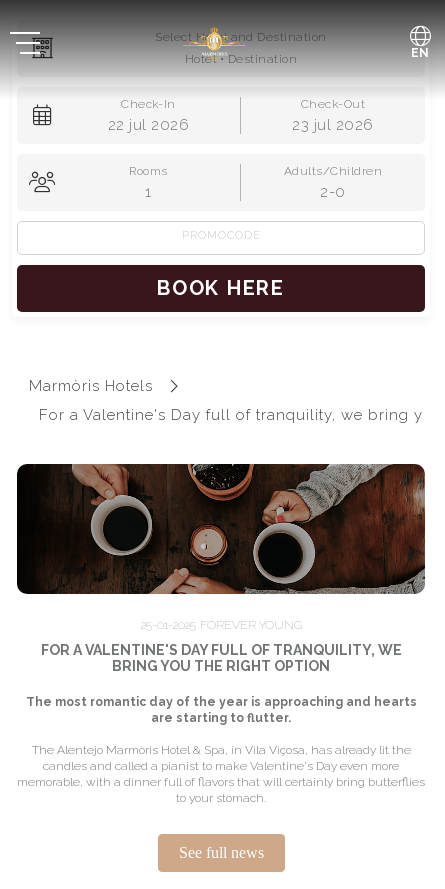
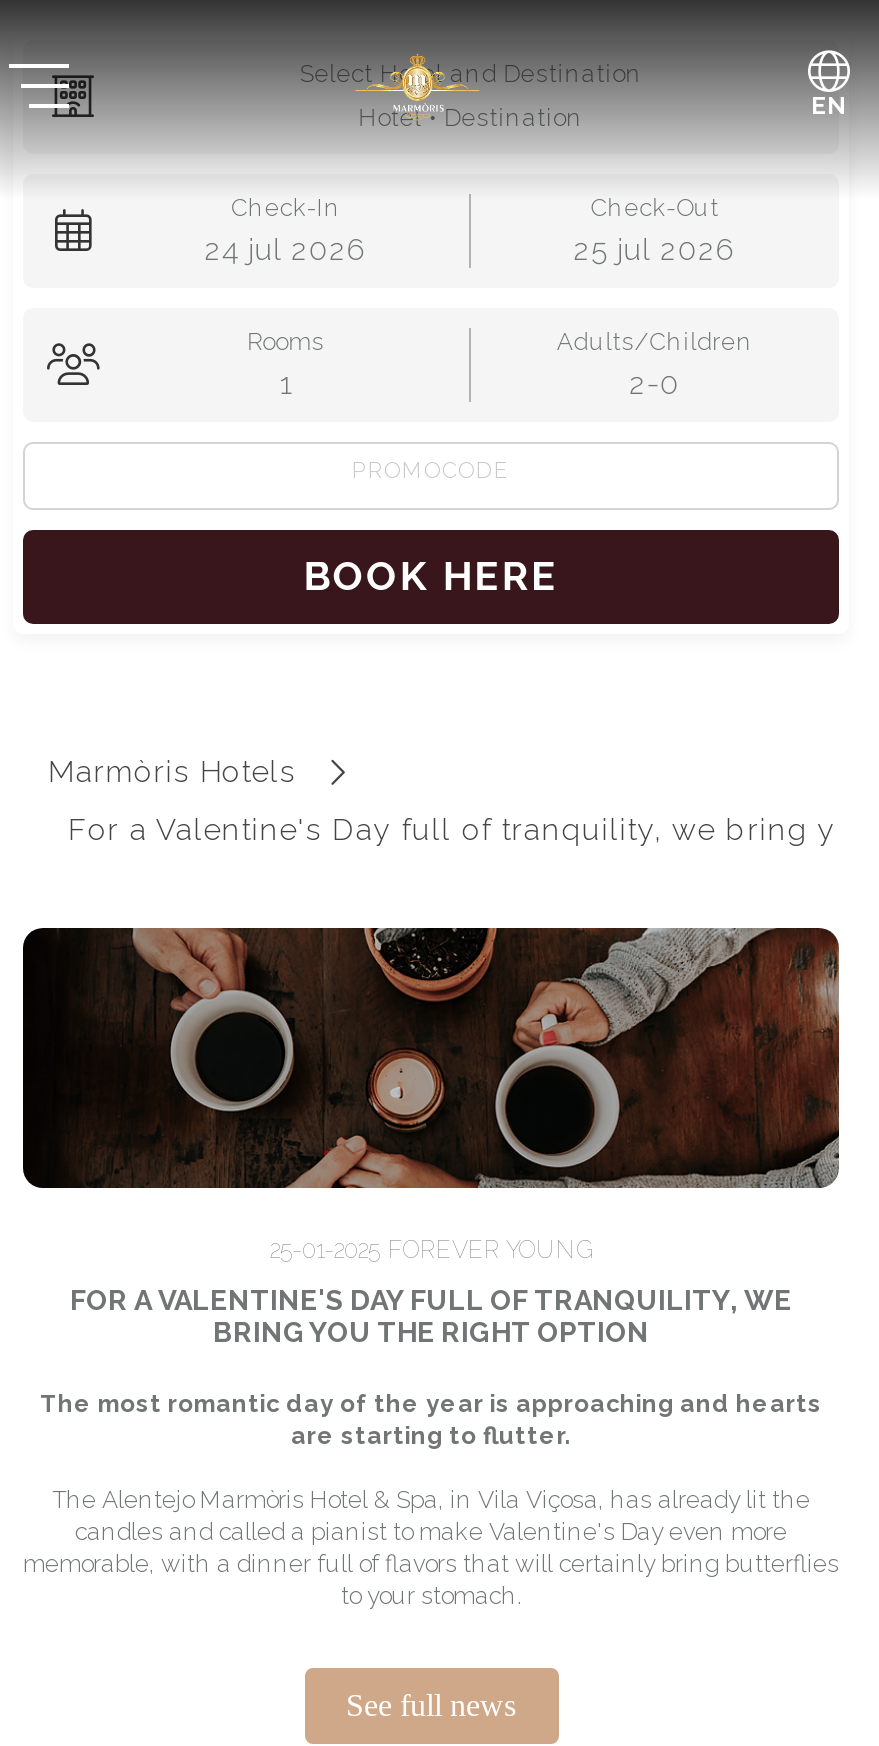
- 22 jul 2026
+ 24 jul 2026

- 23 jul 2026
+ 25 jul 2026
